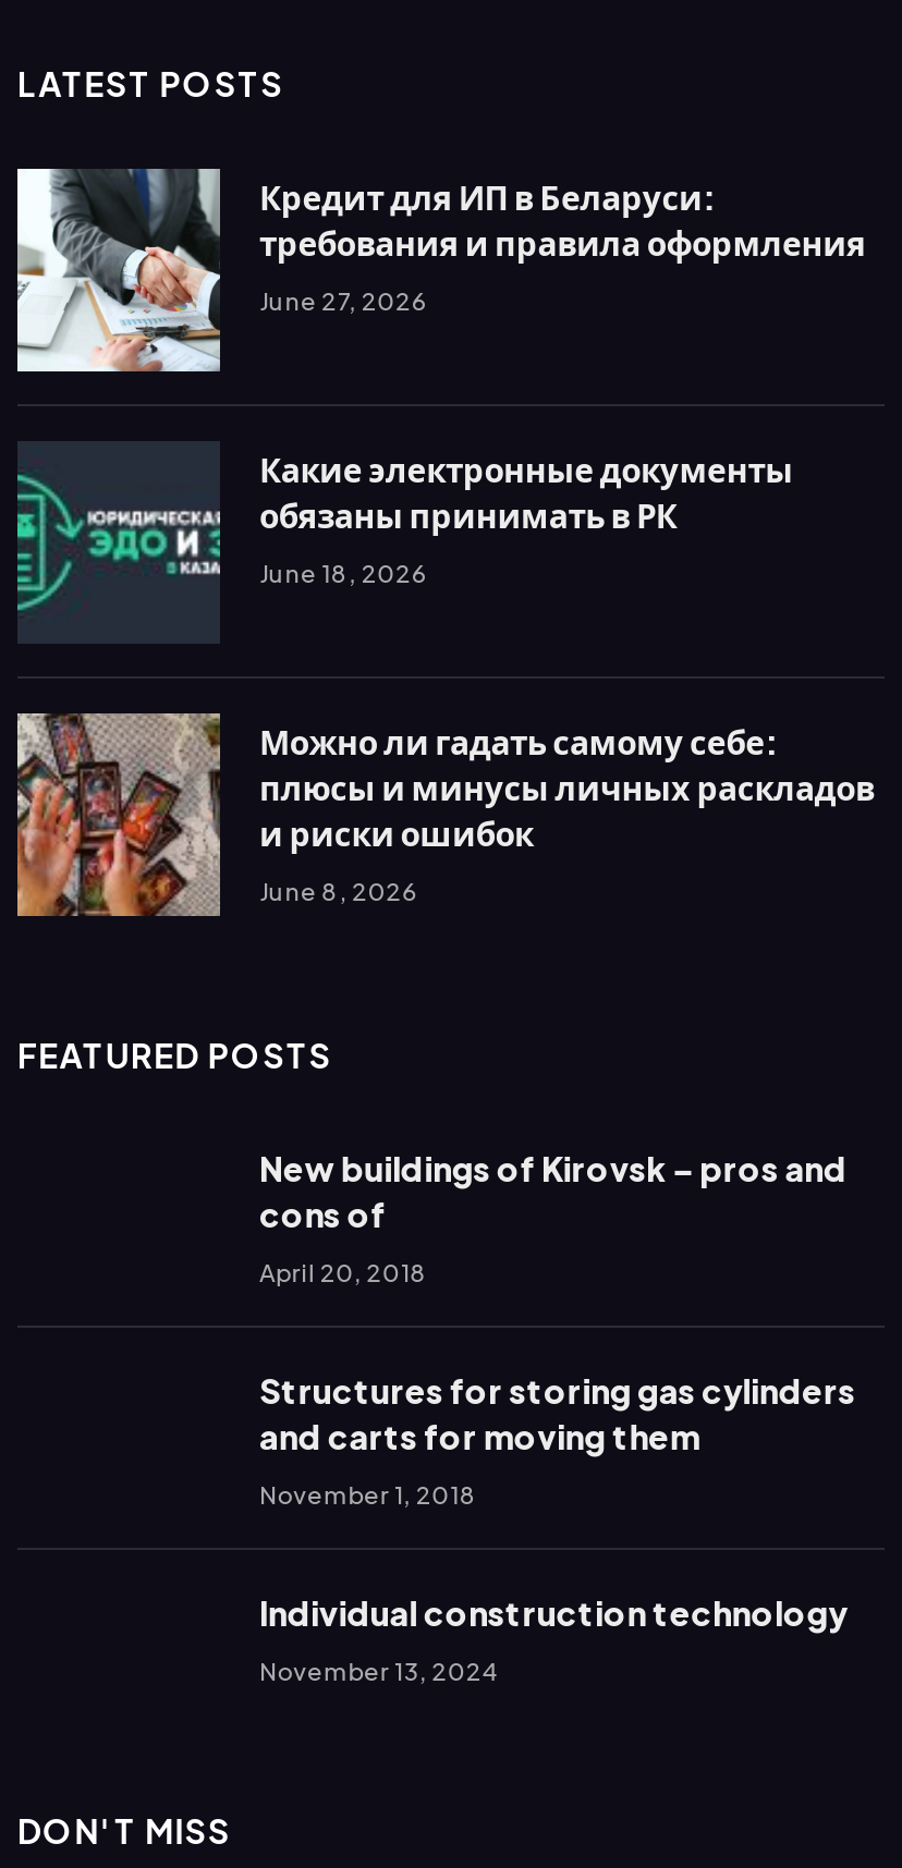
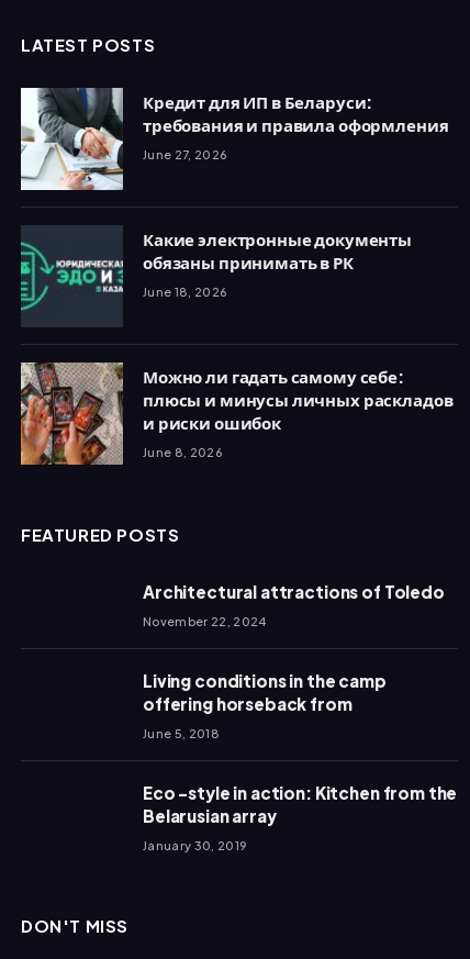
- New buildings of Kirovsk – pros and
- cons of
+ Architectural attractions of Toledo

- April 20, 2018
+ November 22, 2024

- Structures for storing gas cylinders
- and carts for moving them
+ Living conditions in the camp
+ offering horseback from

- November 1, 2018
+ June 5, 2018

- Individual construction technology
+ Eco -style in action: Kitchen from the
+ Belarusian array

- November 13, 2024
+ January 30, 2019
